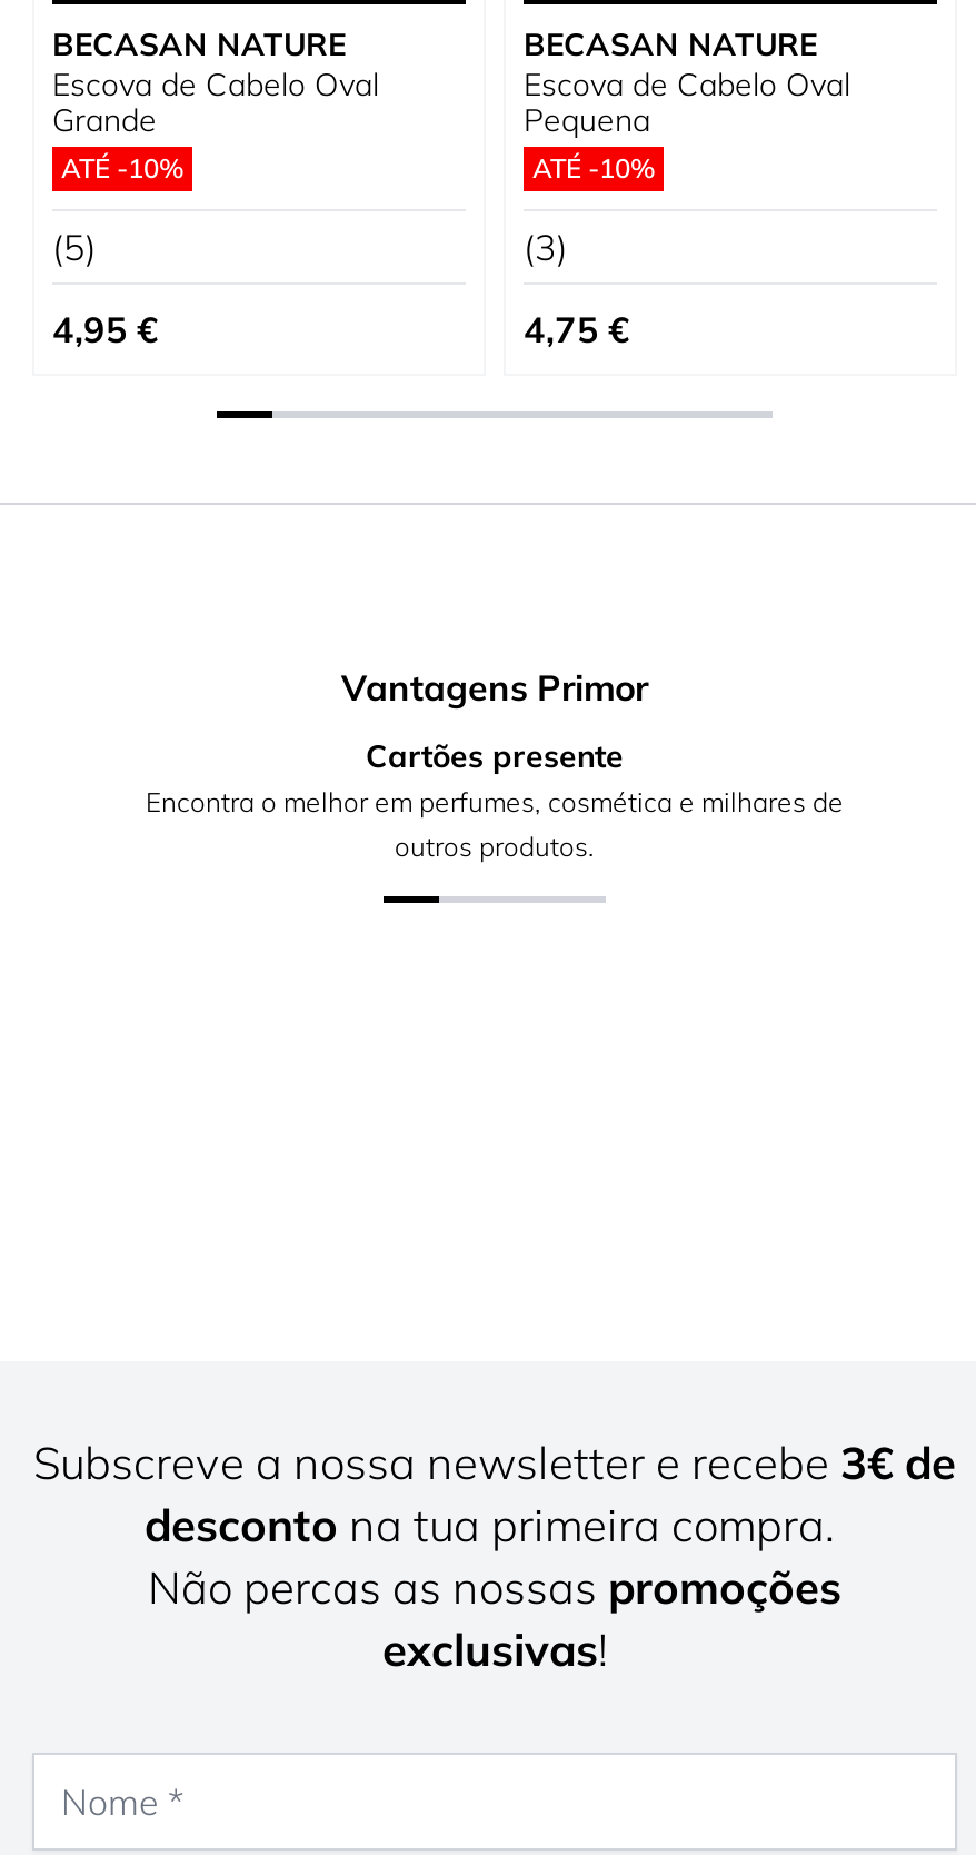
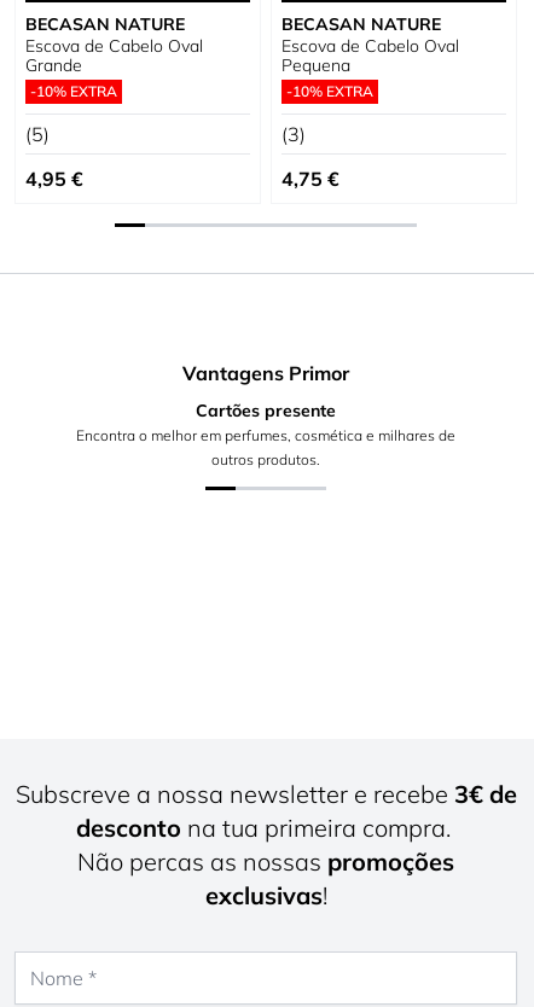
- ATÉ -10%
+ -10% EXTRA

- ATÉ -10%
+ -10% EXTRA
